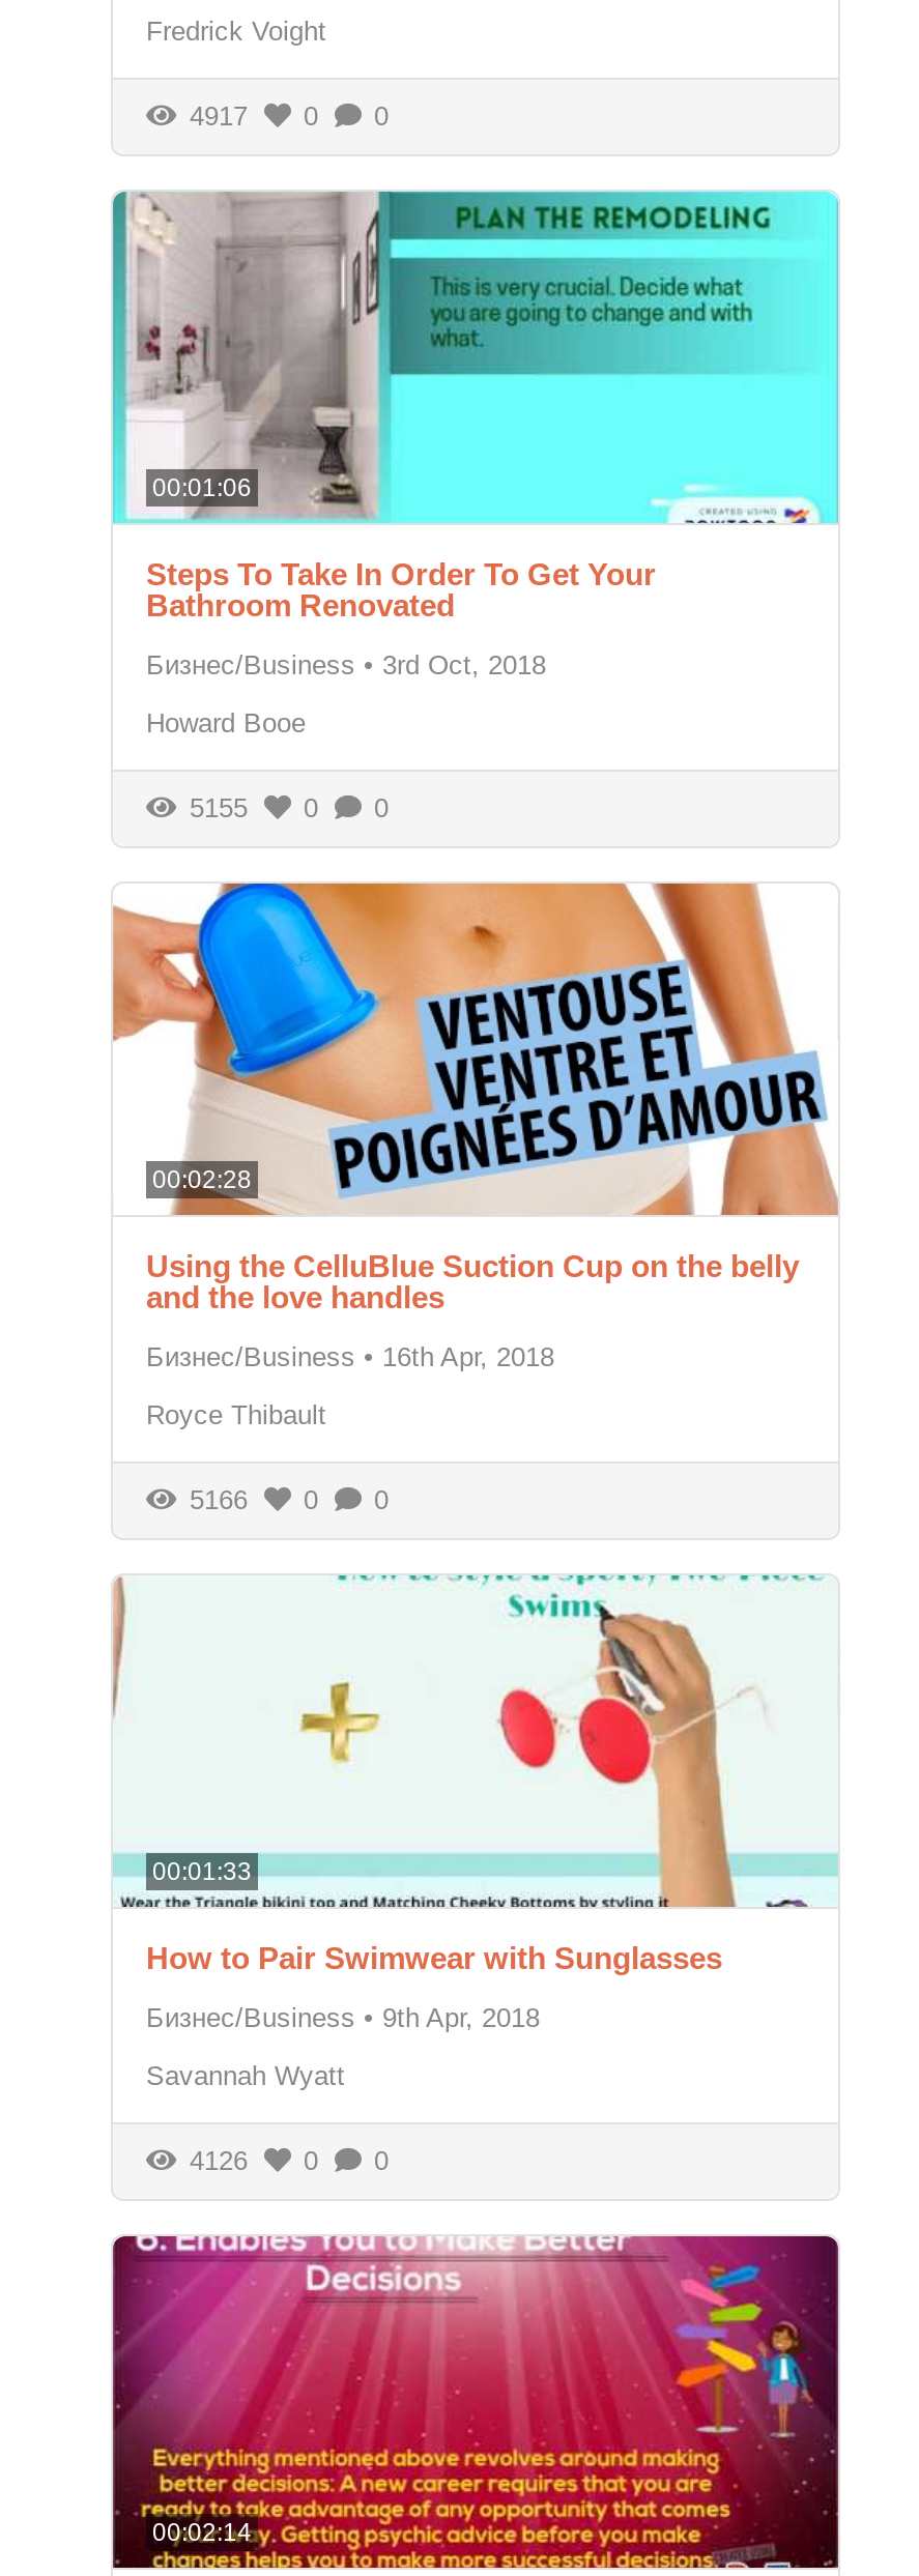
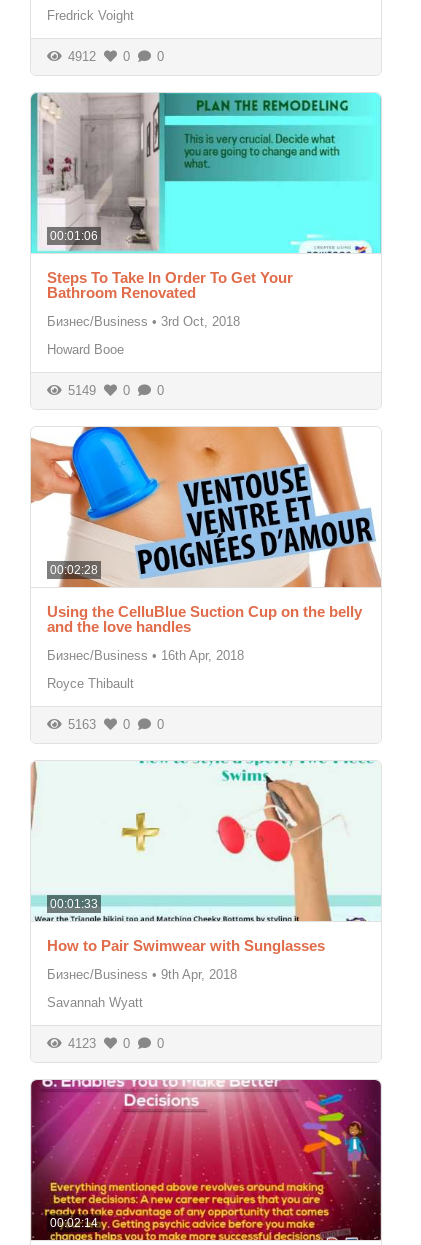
- 4917 0 0
+ 4912 0 0

- 5155 0 0
+ 5149 0 0

- 5166 0 0
+ 5163 0 0

- 4126 0 0
+ 4123 0 0
